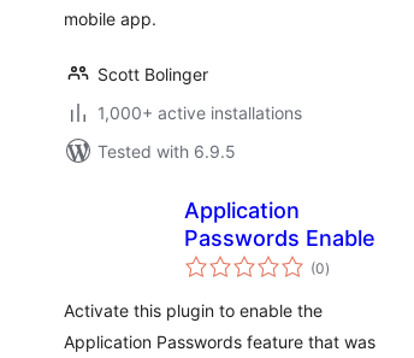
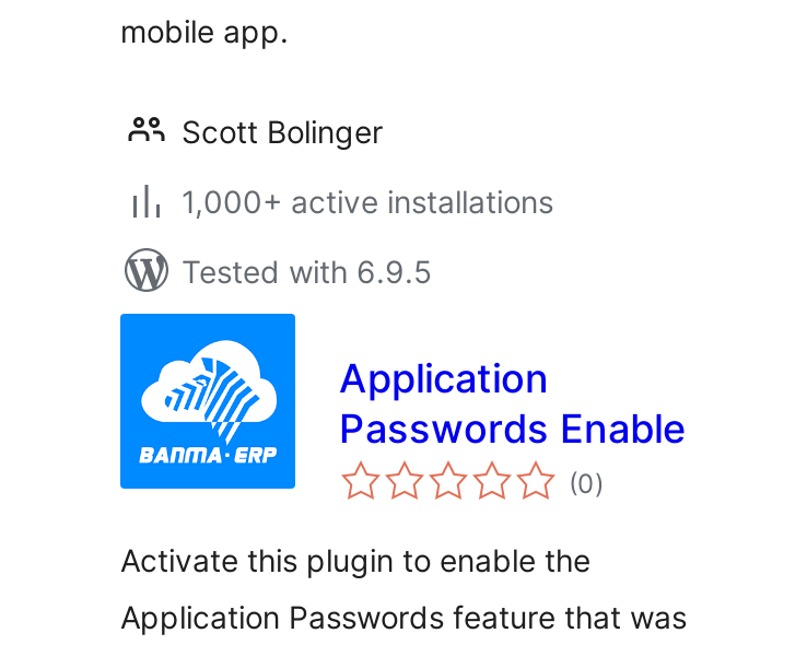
+ [image]
